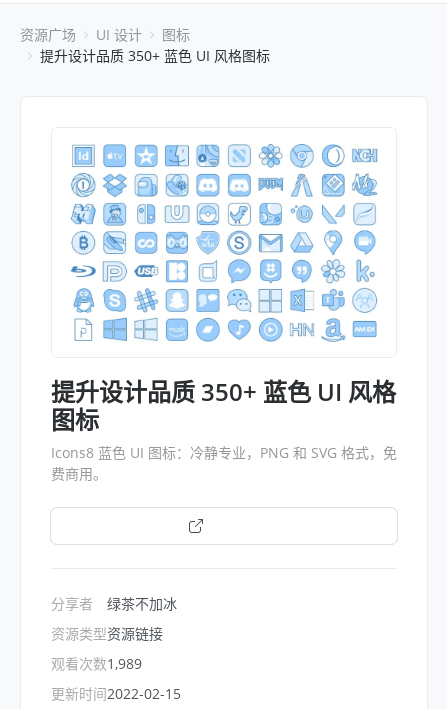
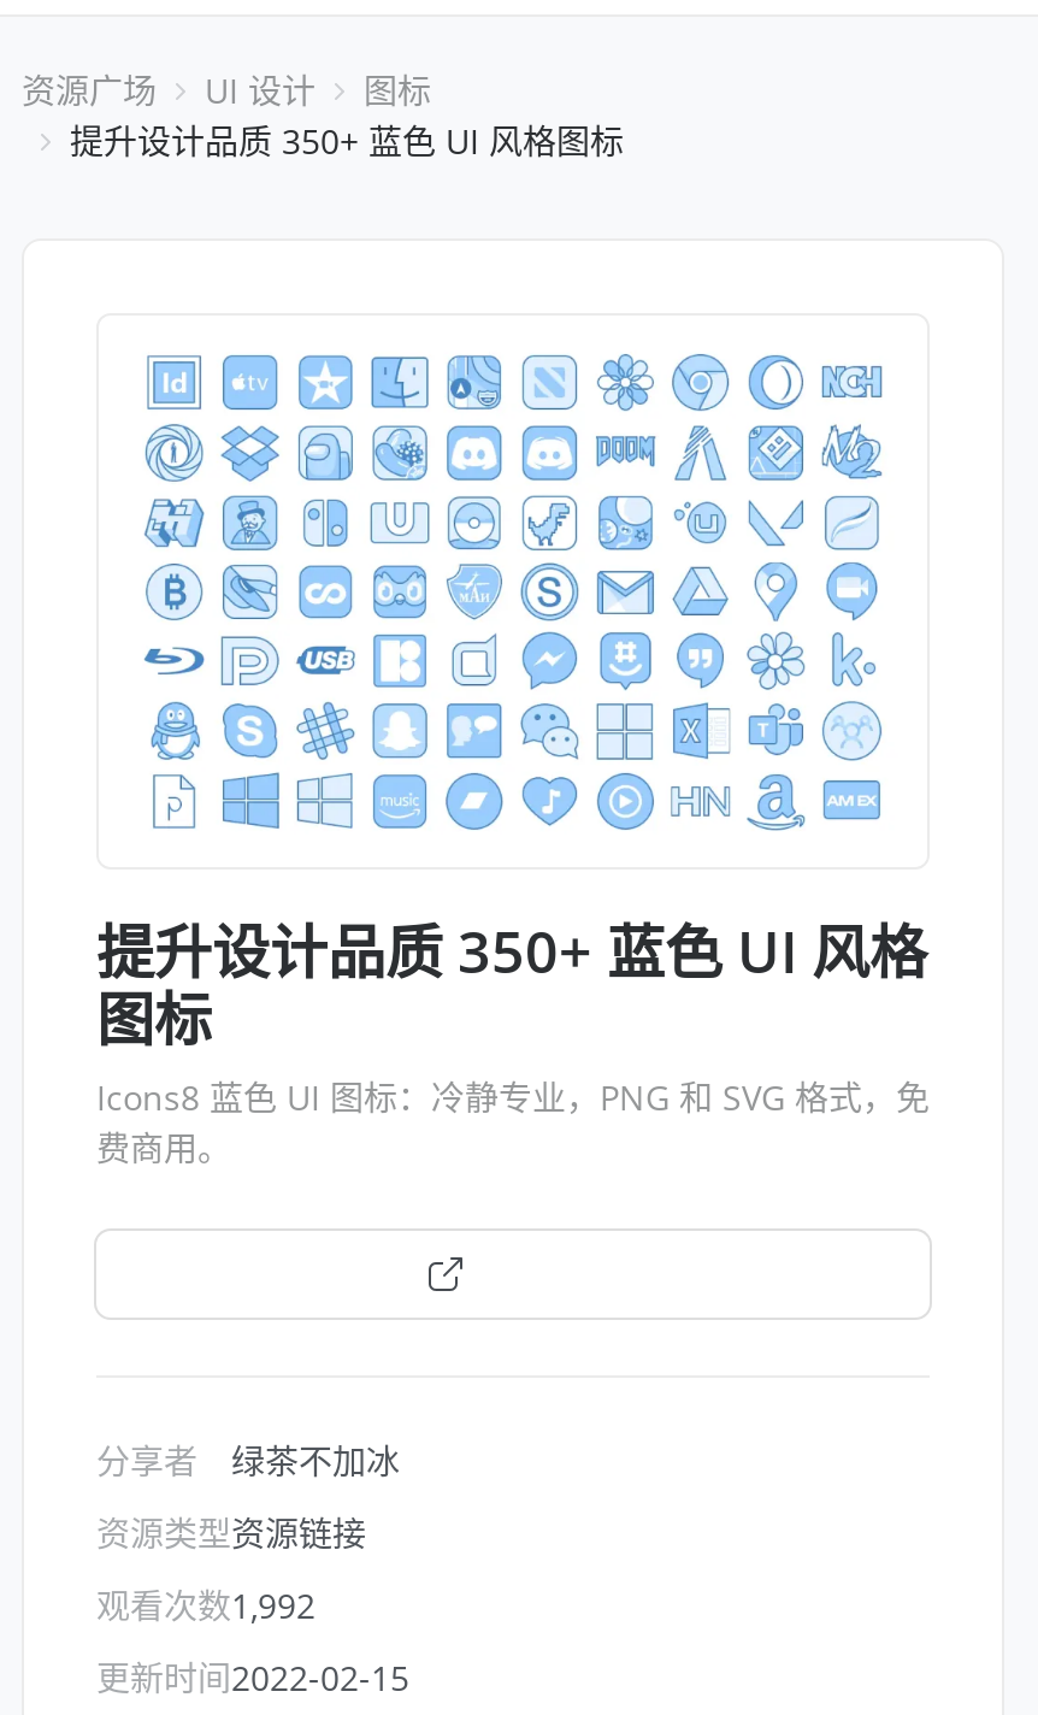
- 观看次数 1,989
+ 观看次数 1,992
